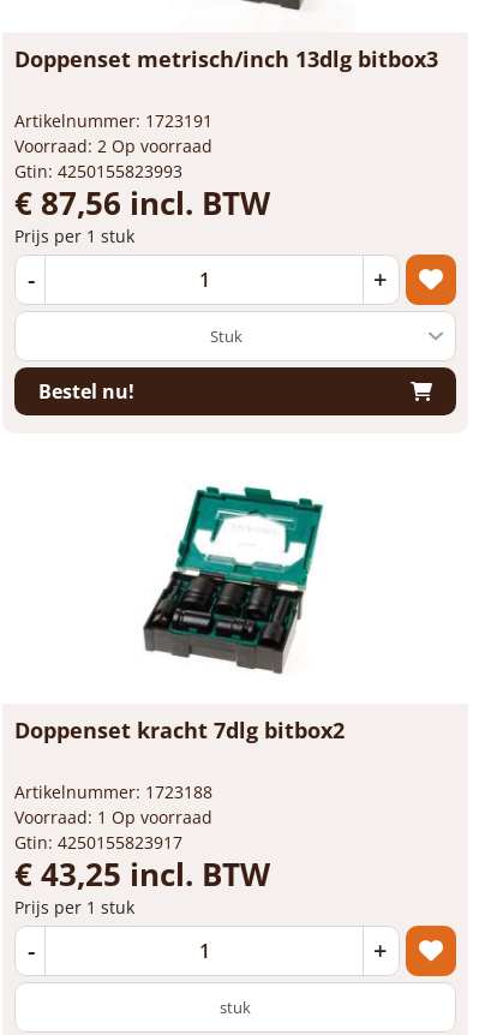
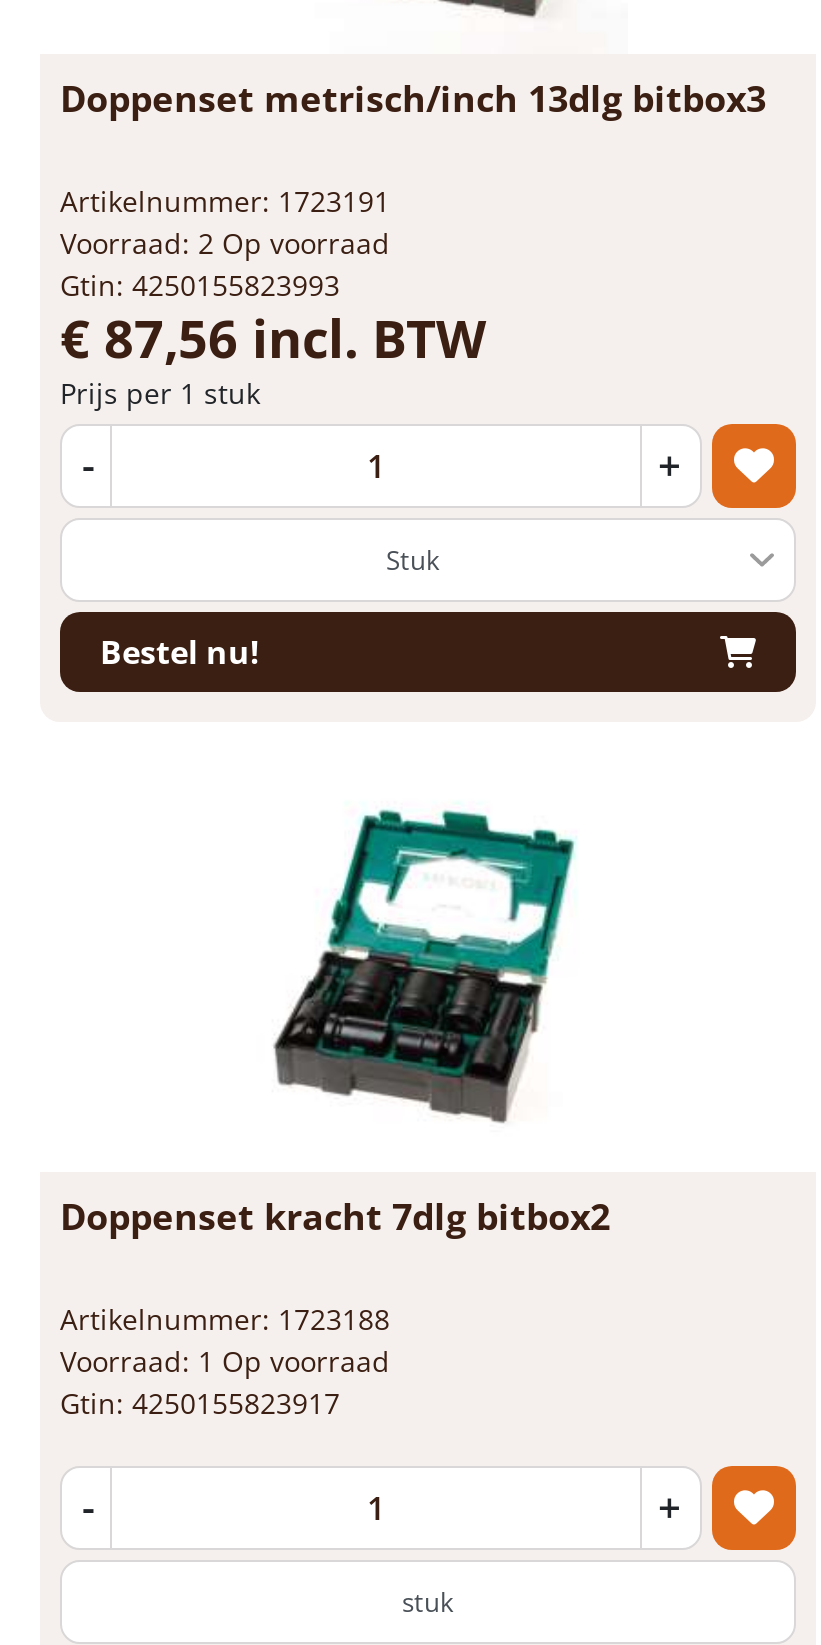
- € 43,25 incl. BTW
- Prijs per 1 stuk
